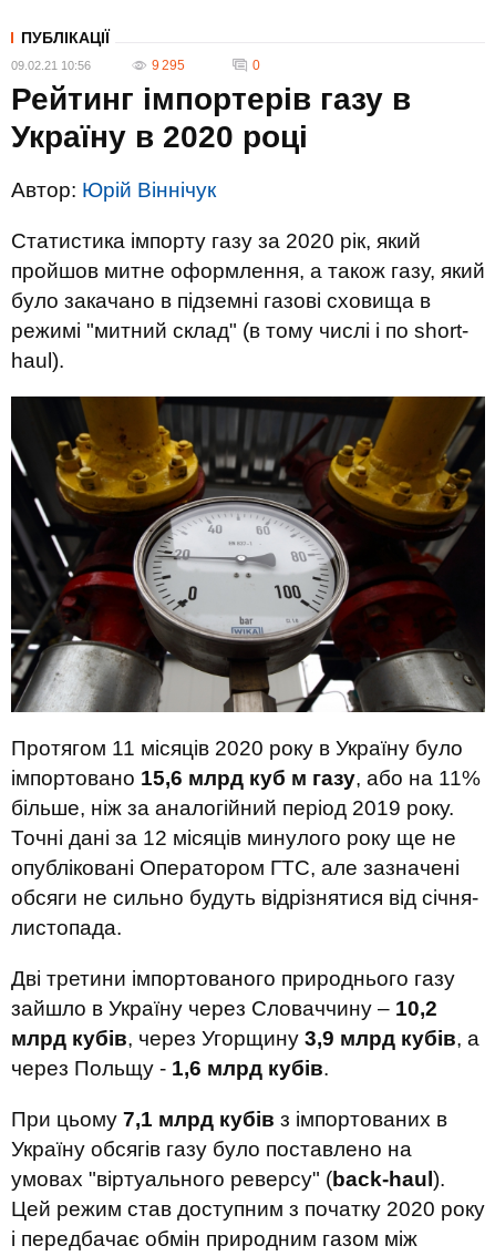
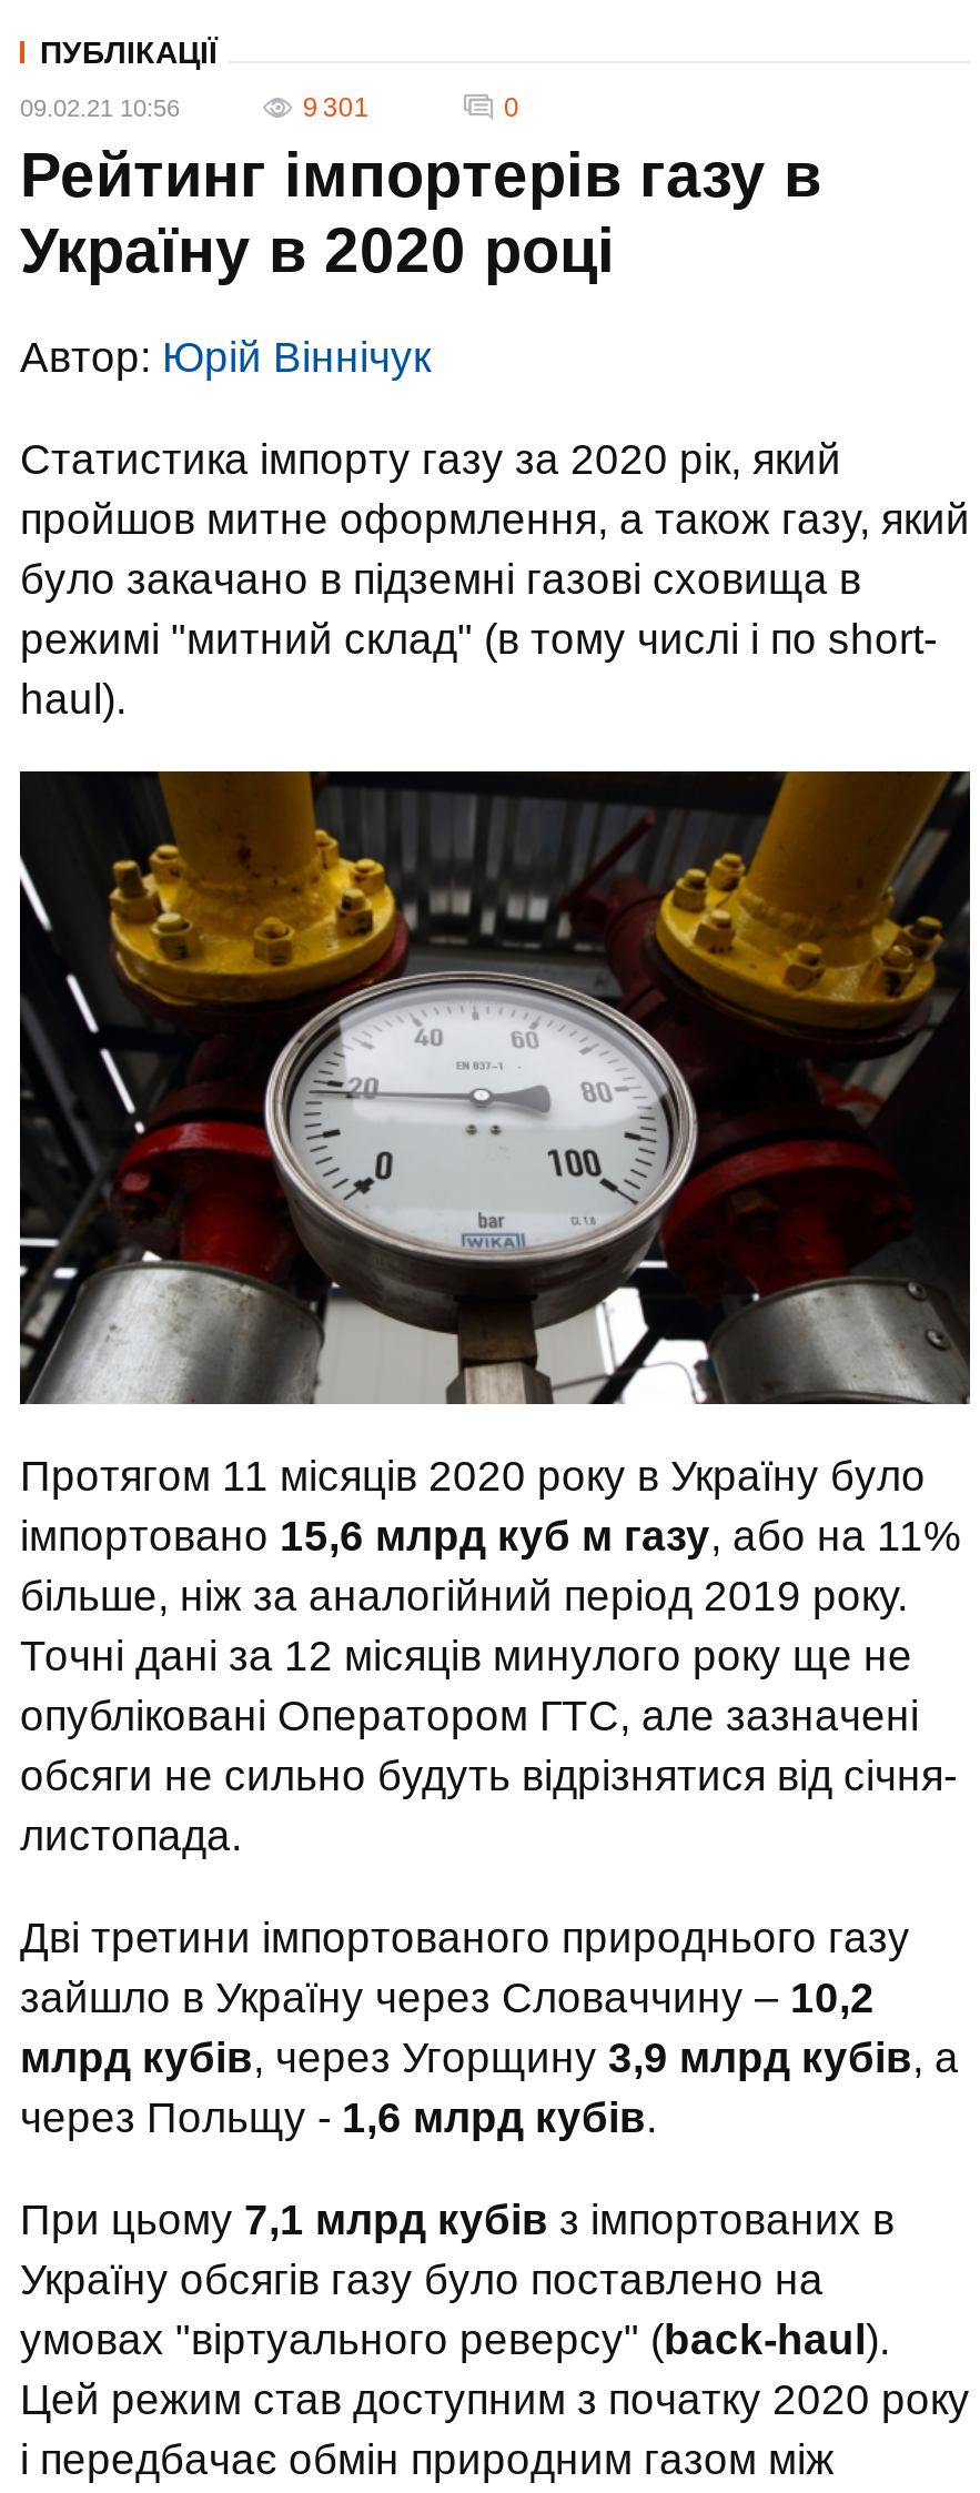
- 9 295
+ 9 301
